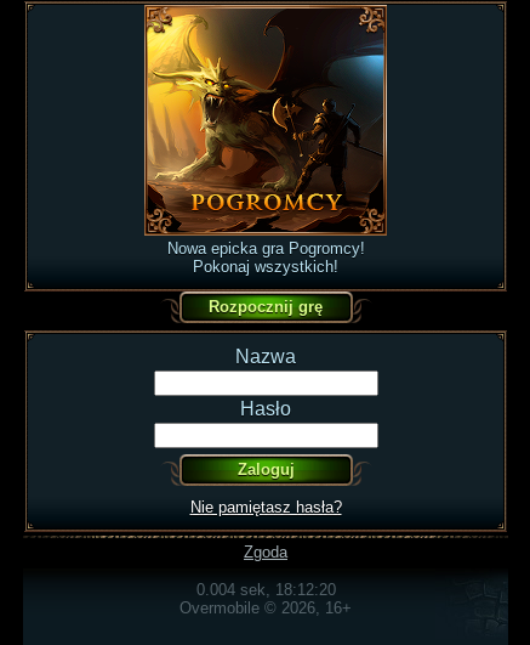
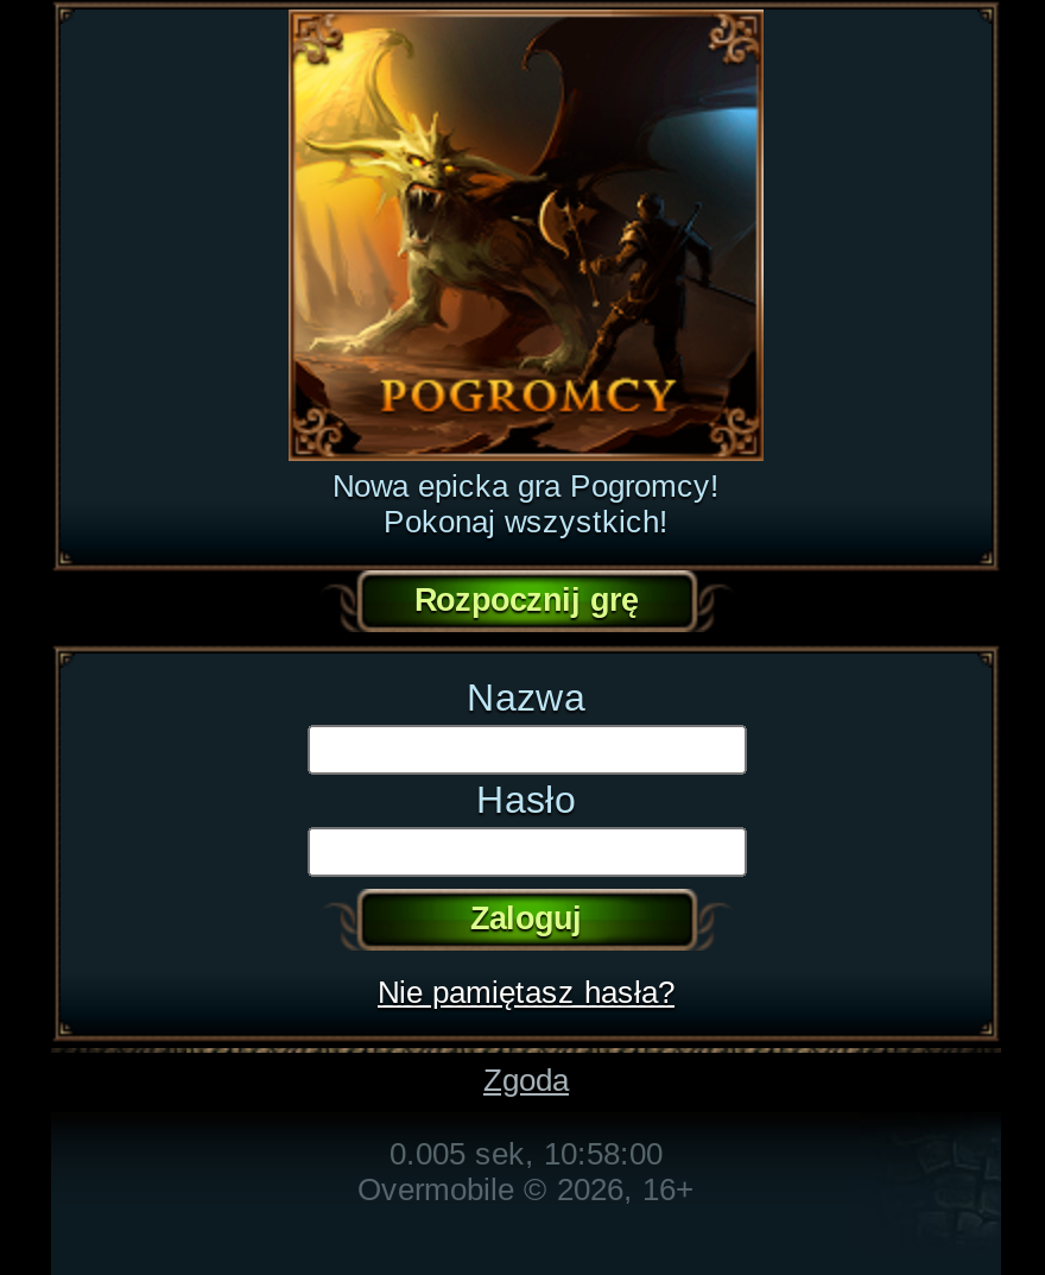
- 0.004 sek, 18:12:20
+ 0.005 sek, 10:58:00
